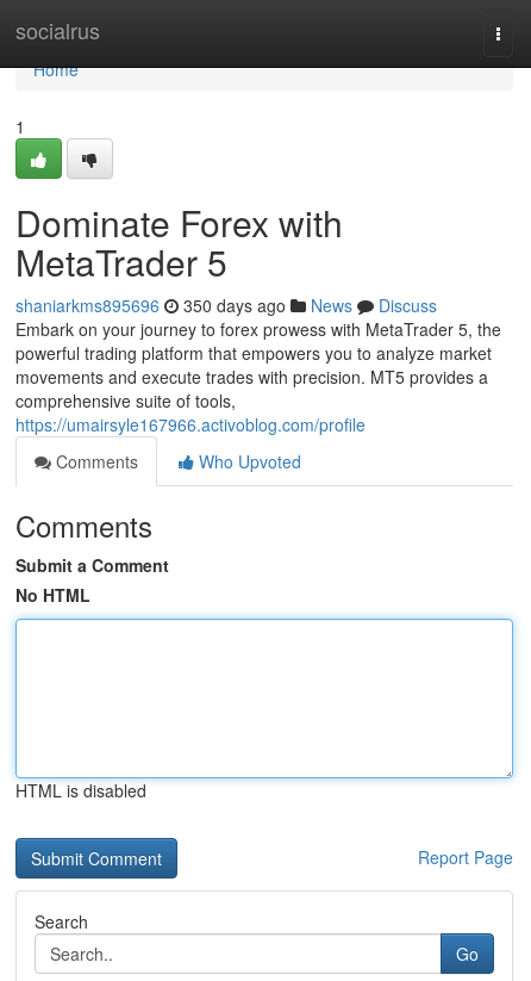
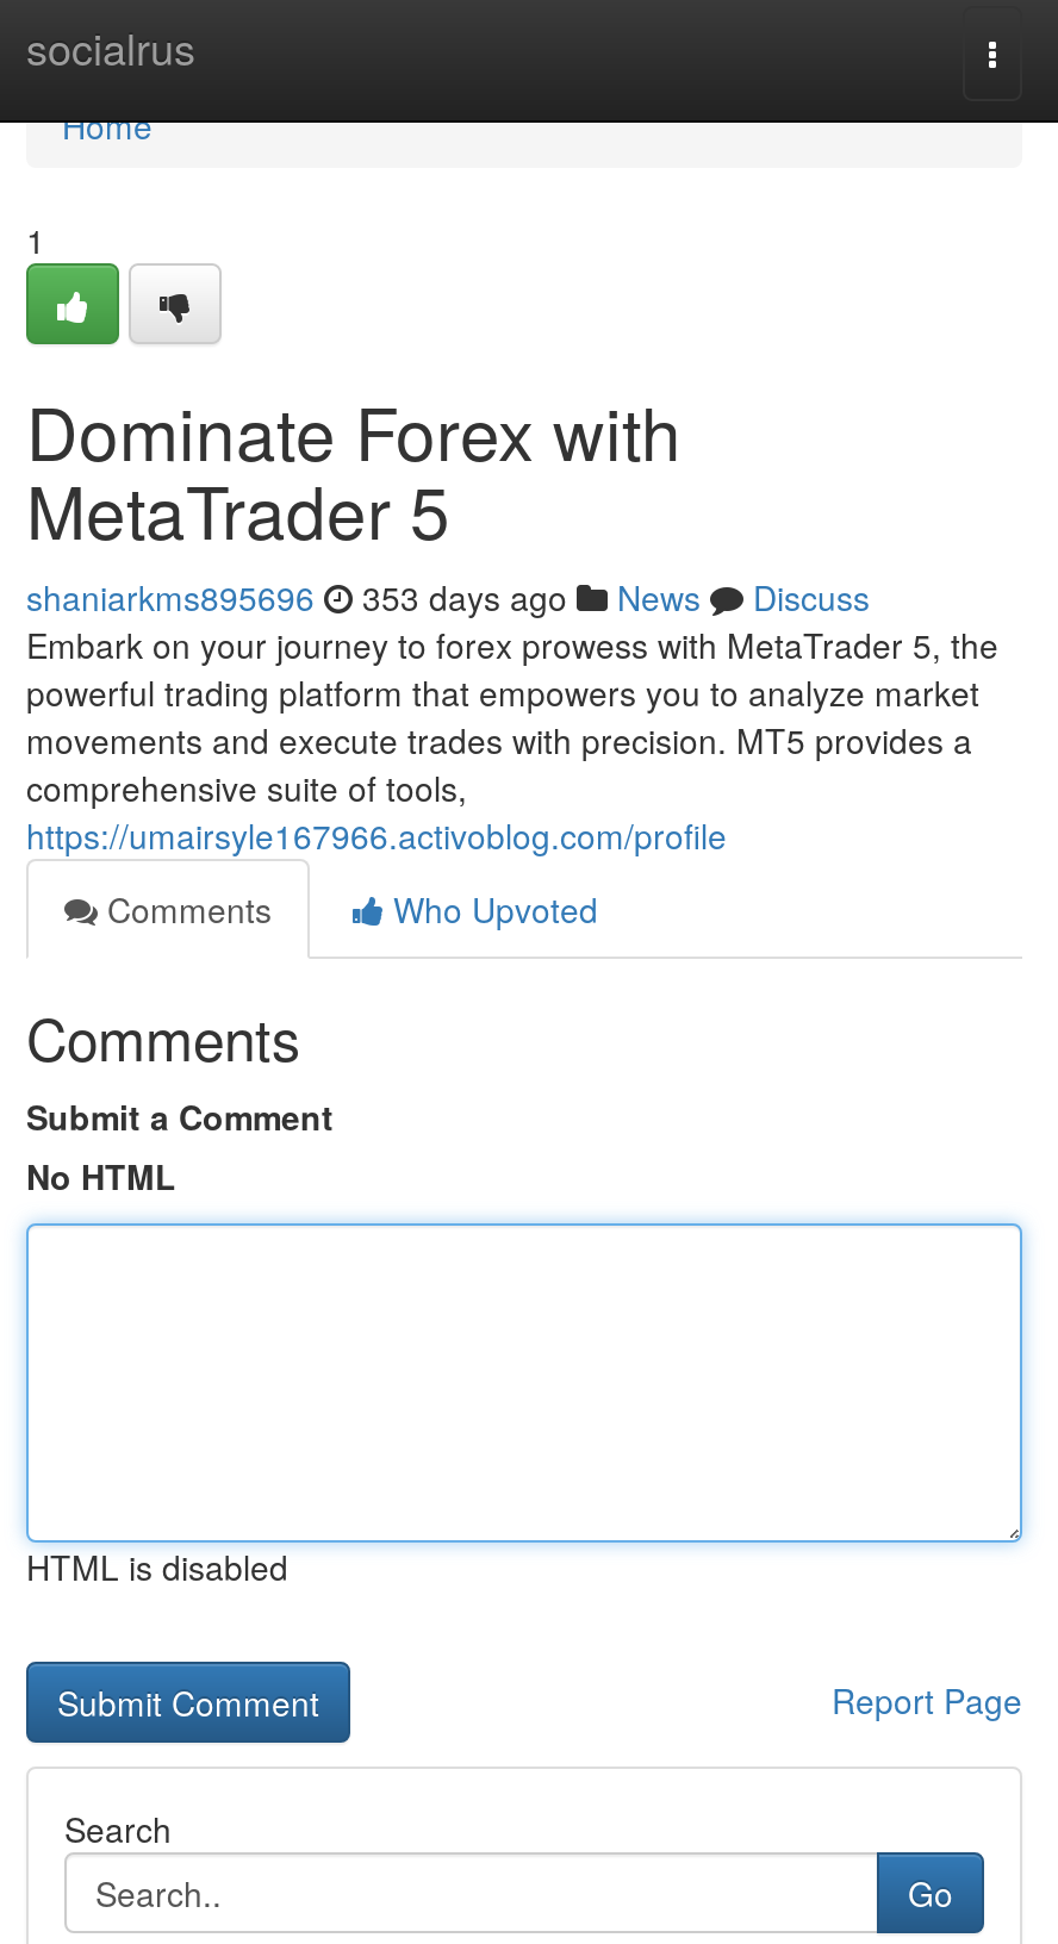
- shaniarkms895696 350 days ago News Discuss
+ shaniarkms895696 353 days ago News Discuss
